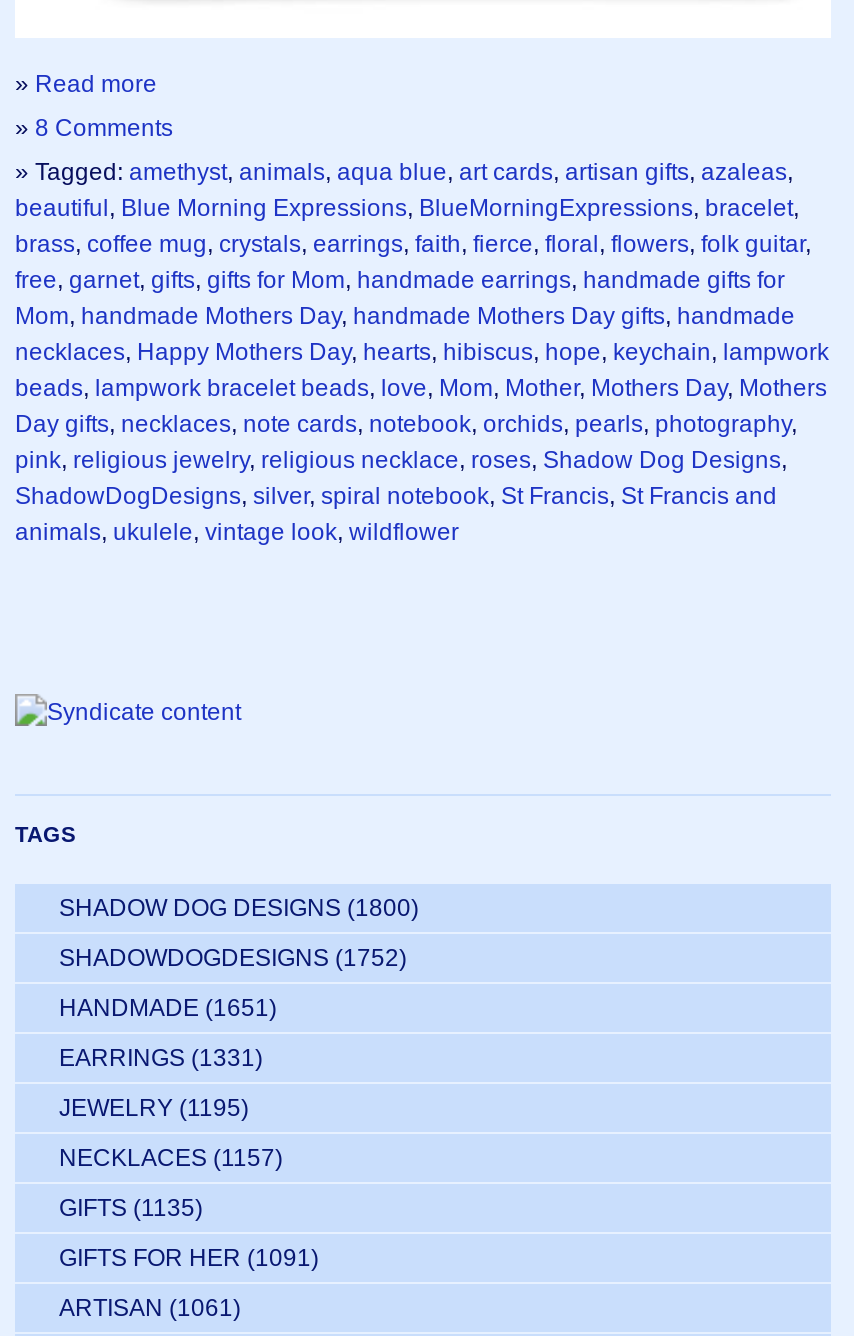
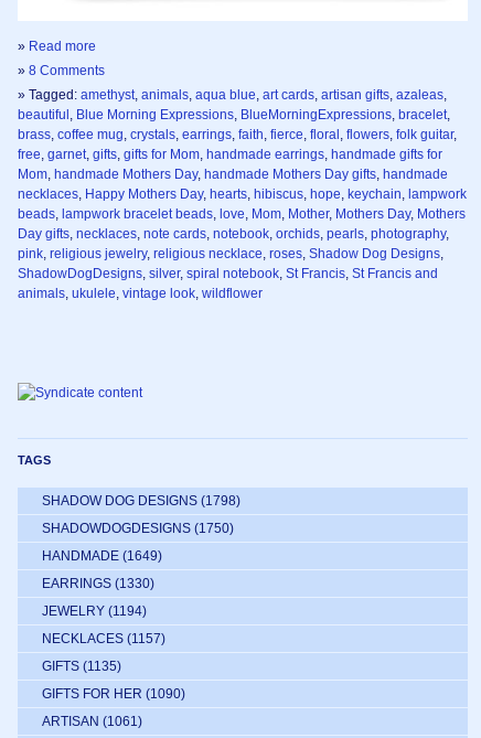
- SHADOW DOG DESIGNS (1800)
+ SHADOW DOG DESIGNS (1798)

- SHADOWDOGDESIGNS (1752)
+ SHADOWDOGDESIGNS (1750)

- HANDMADE (1651)
+ HANDMADE (1649)

- EARRINGS (1331)
+ EARRINGS (1330)

- JEWELRY (1195)
+ JEWELRY (1194)

- GIFTS FOR HER (1091)
+ GIFTS FOR HER (1090)
